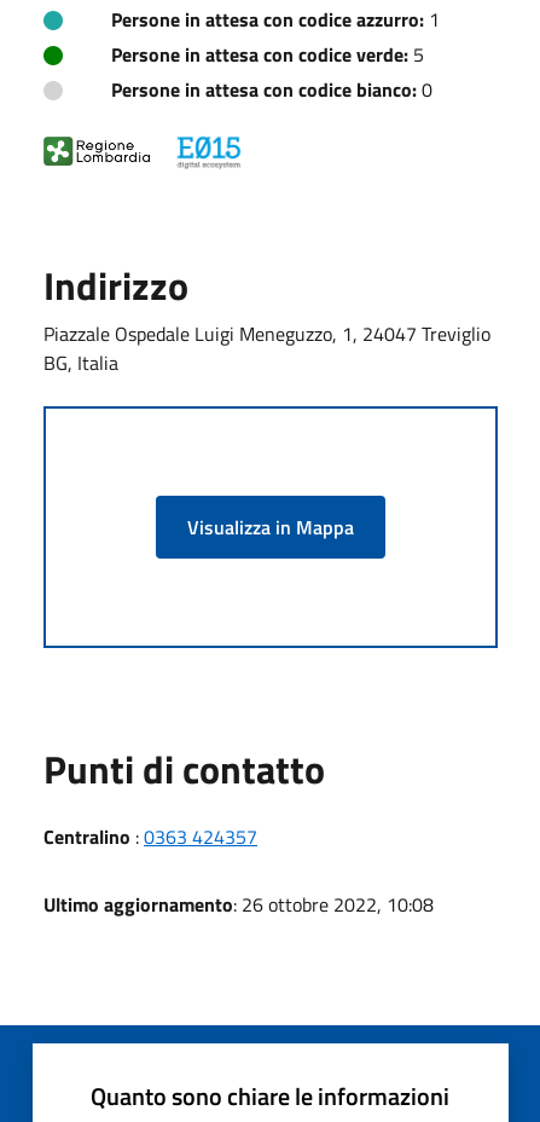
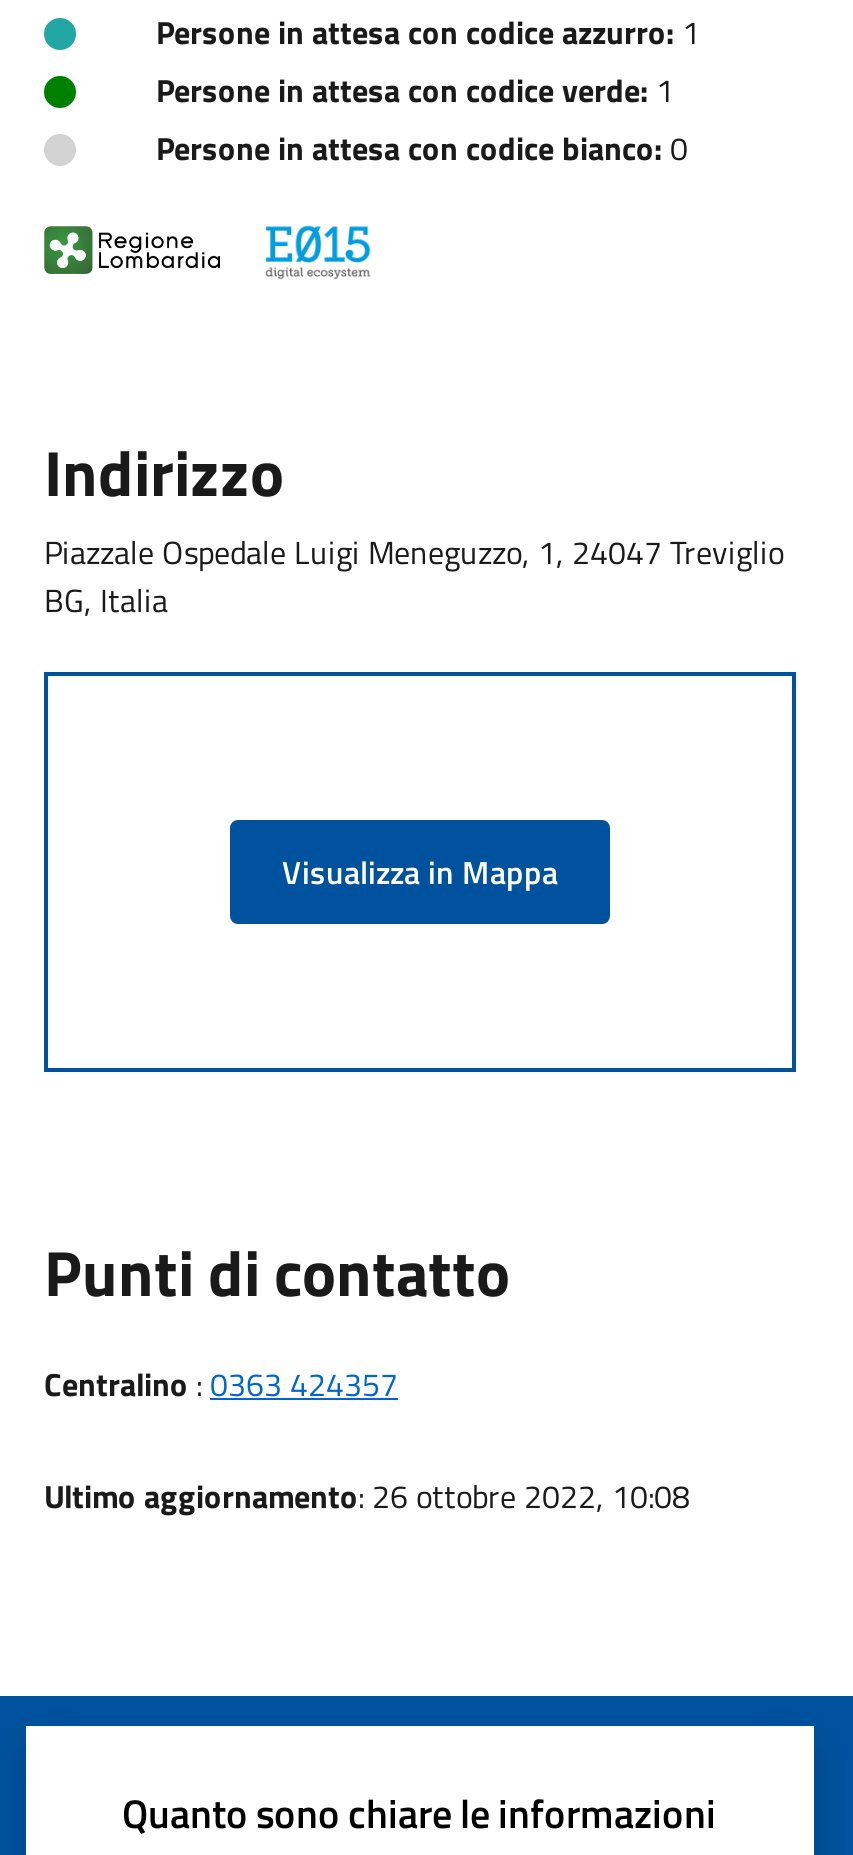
- Persone in attesa con codice verde: 5
+ Persone in attesa con codice verde: 1
